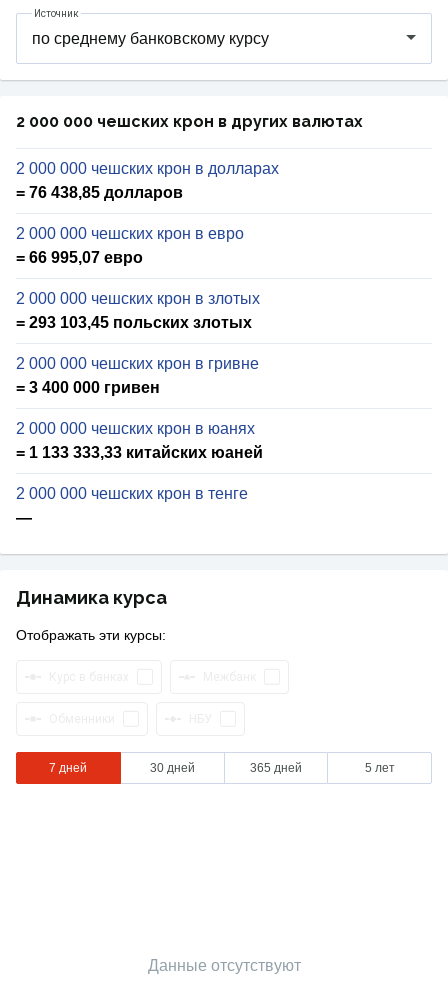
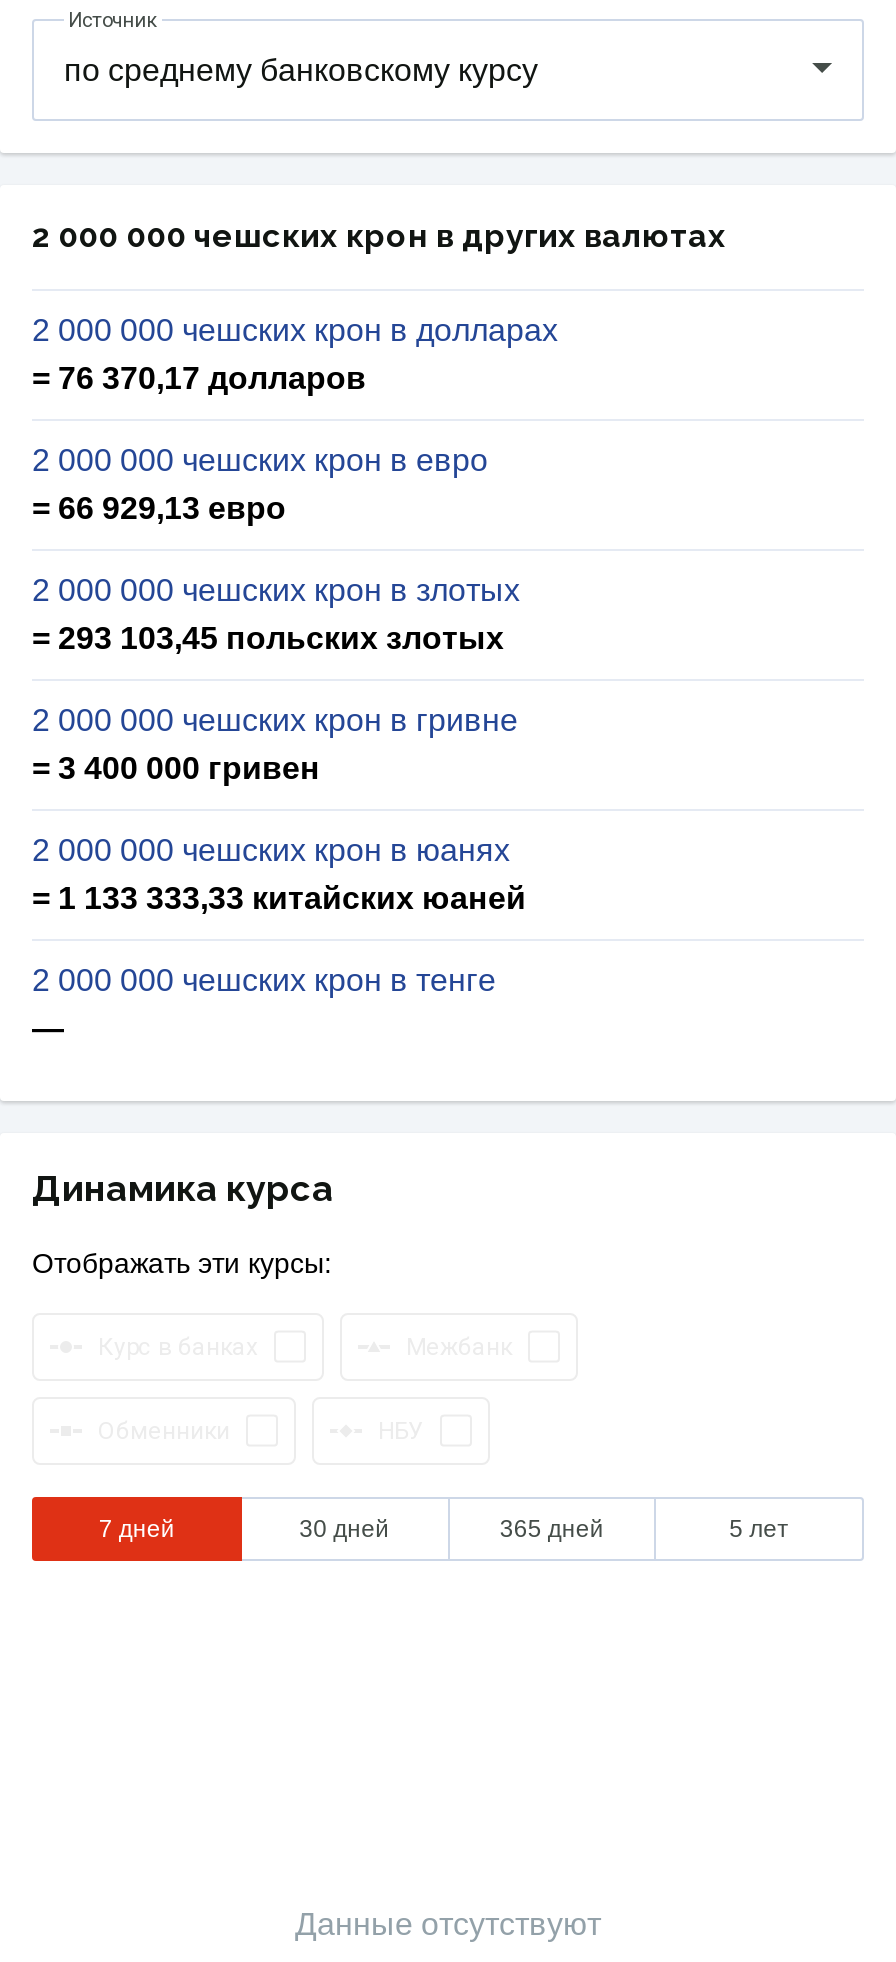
- = 76 438,85 долларов
+ = 76 370,17 долларов

- = 66 995,07 евро
+ = 66 929,13 евро
